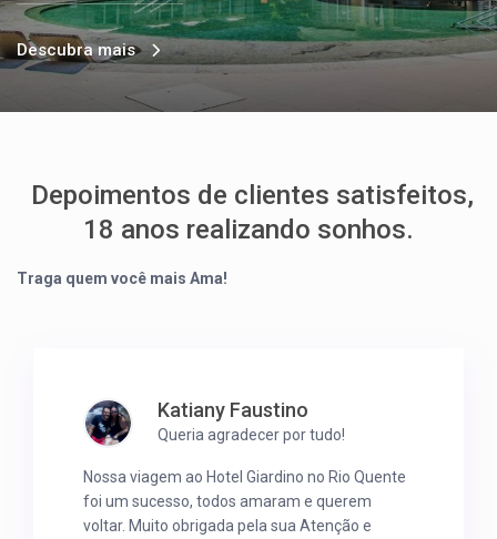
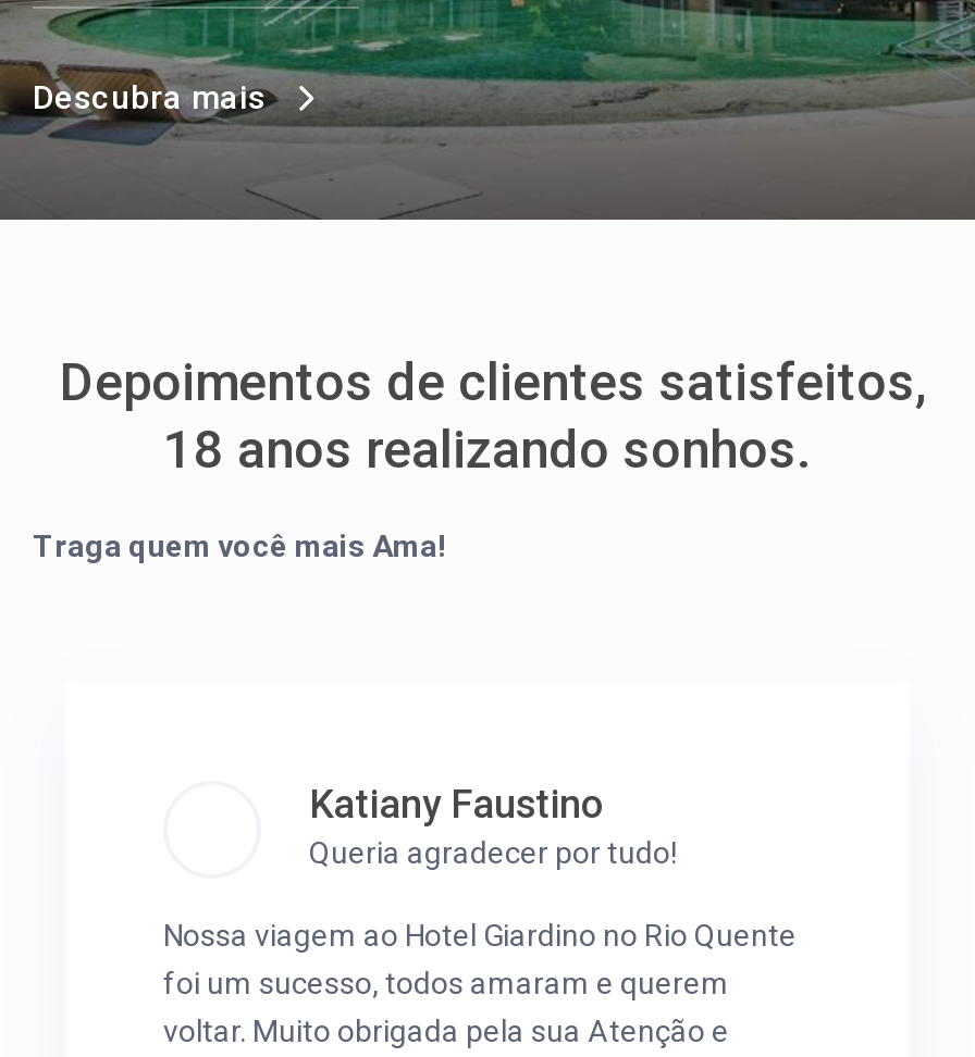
- [image]
